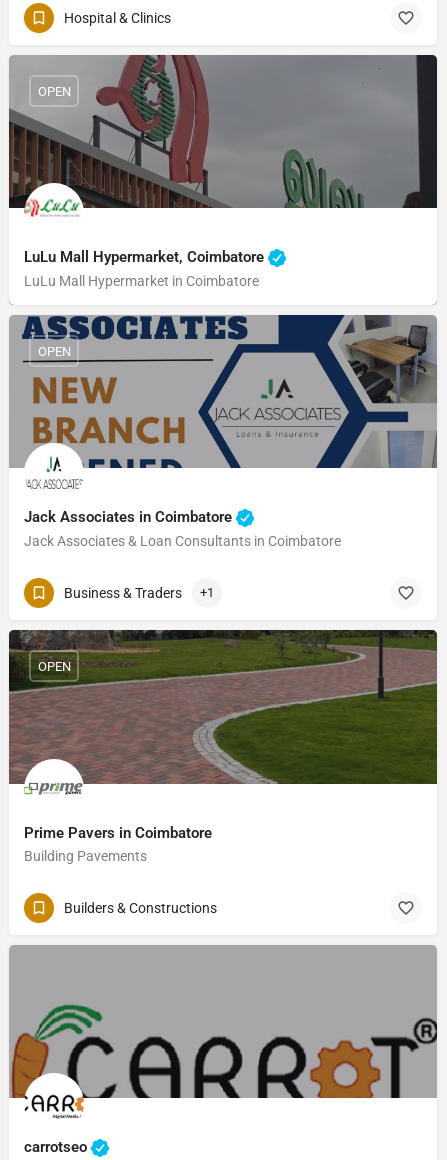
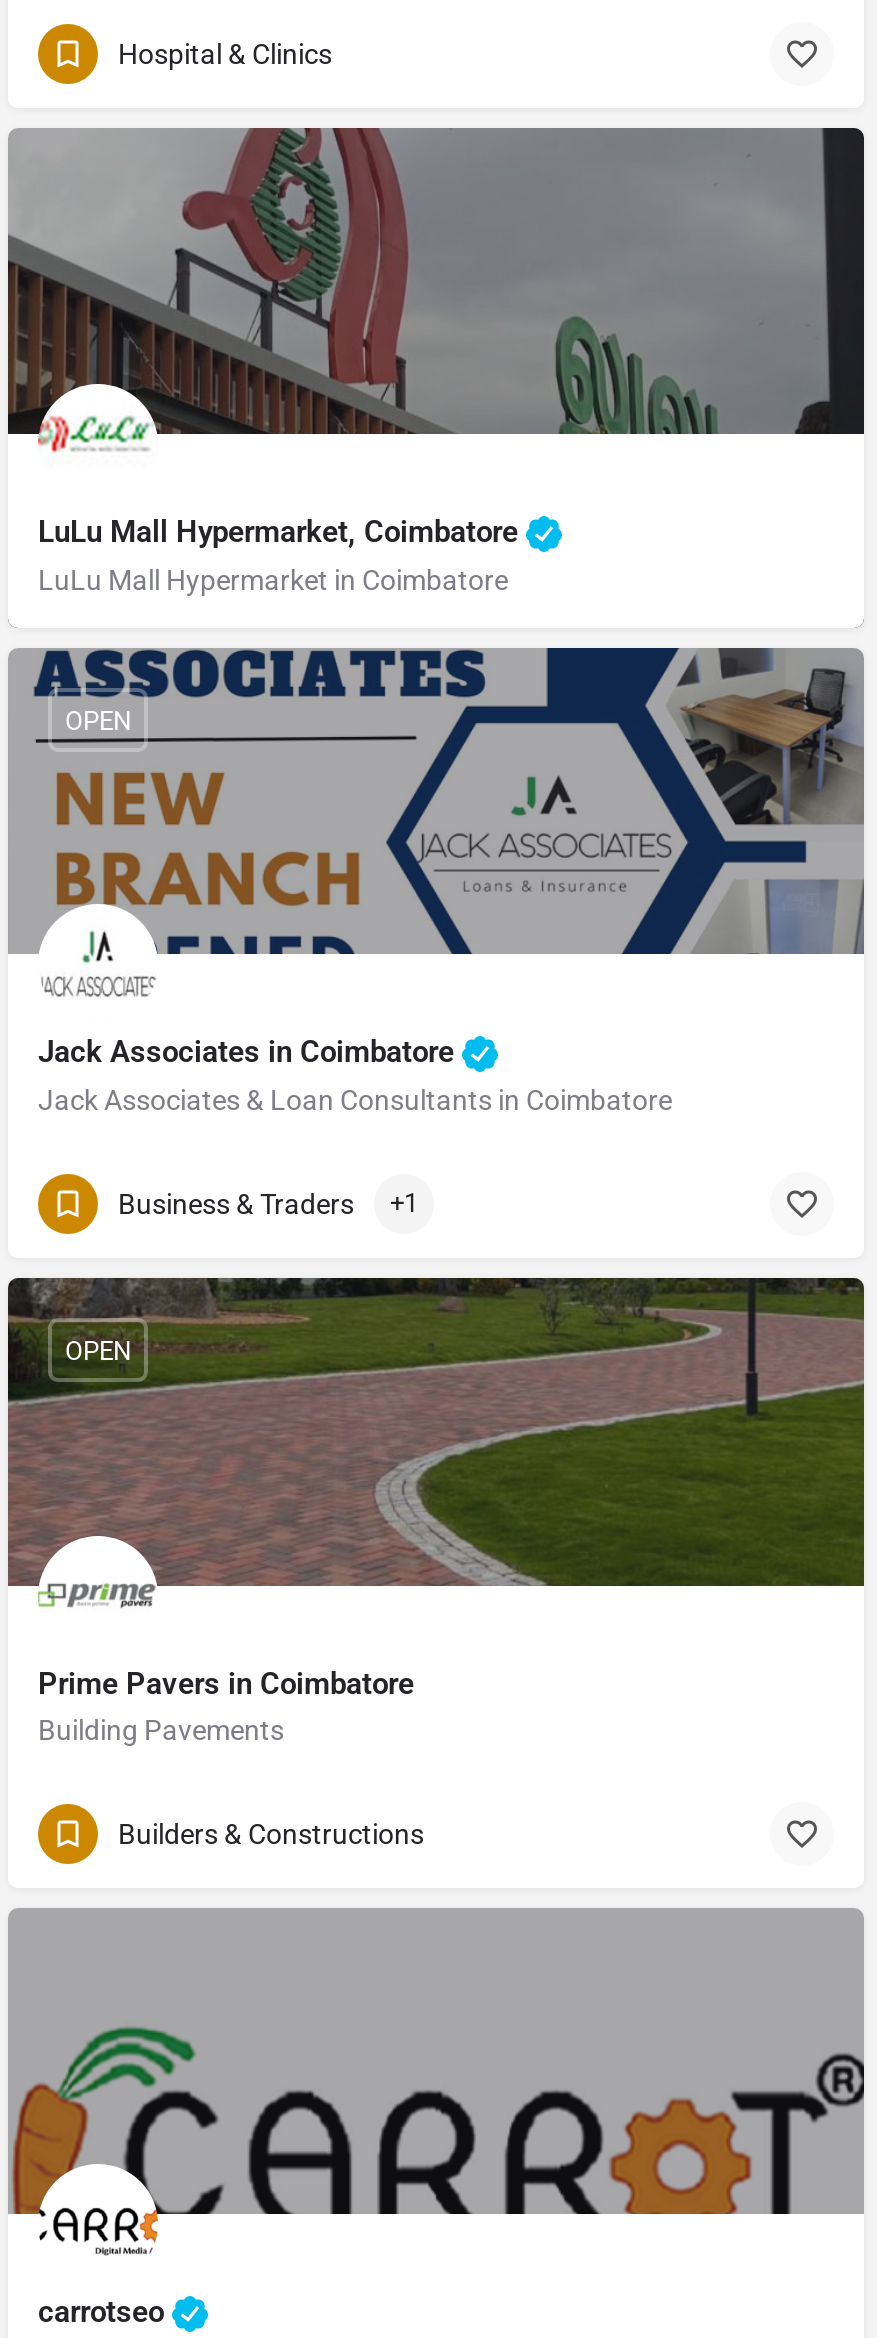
- OPEN
